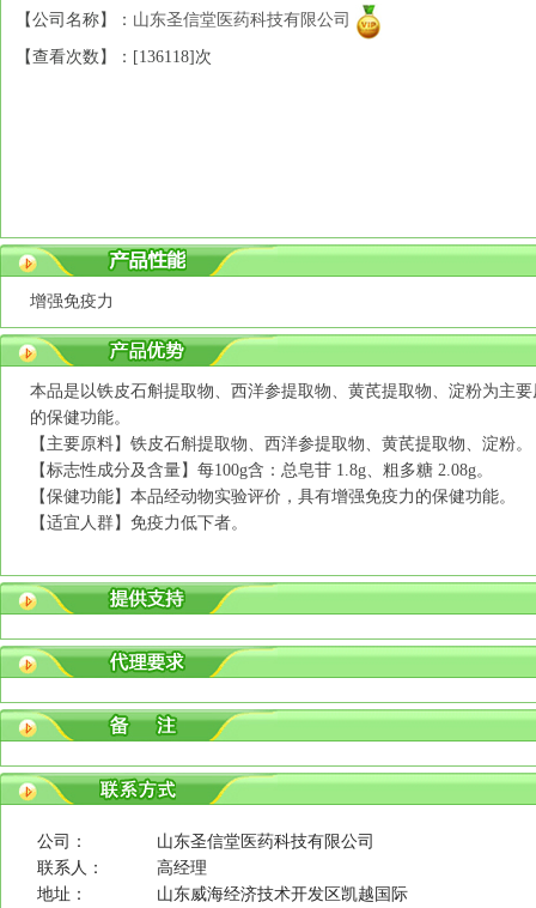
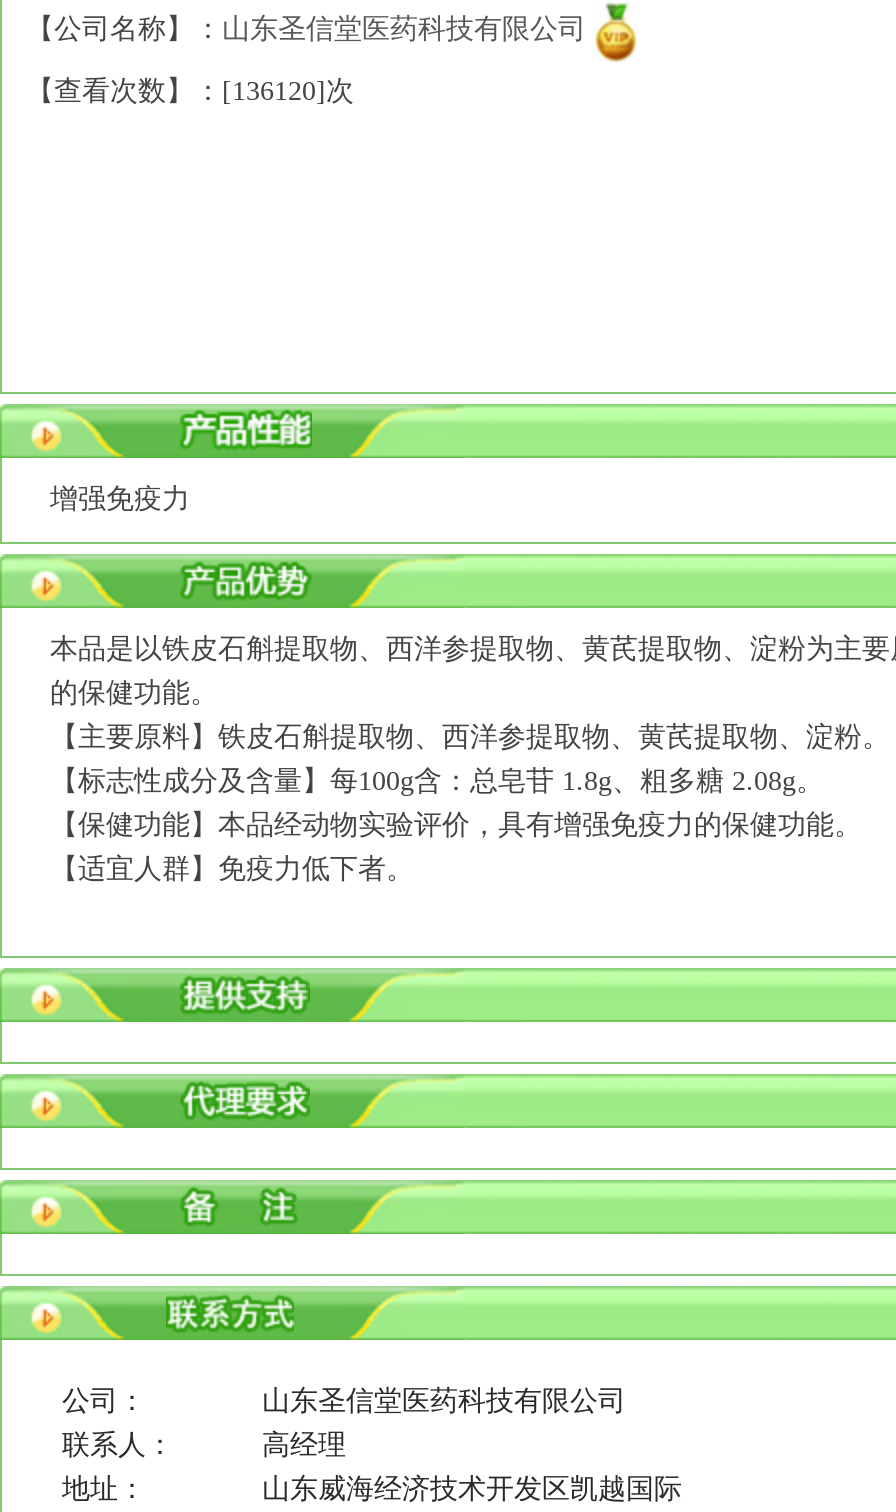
- 【查看次数】：[136118]次
+ 【查看次数】：[136120]次
